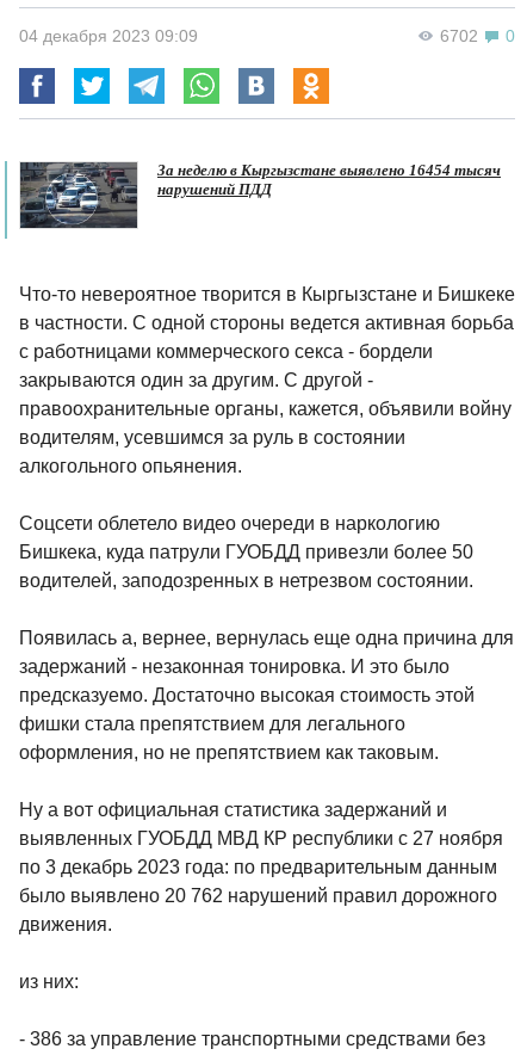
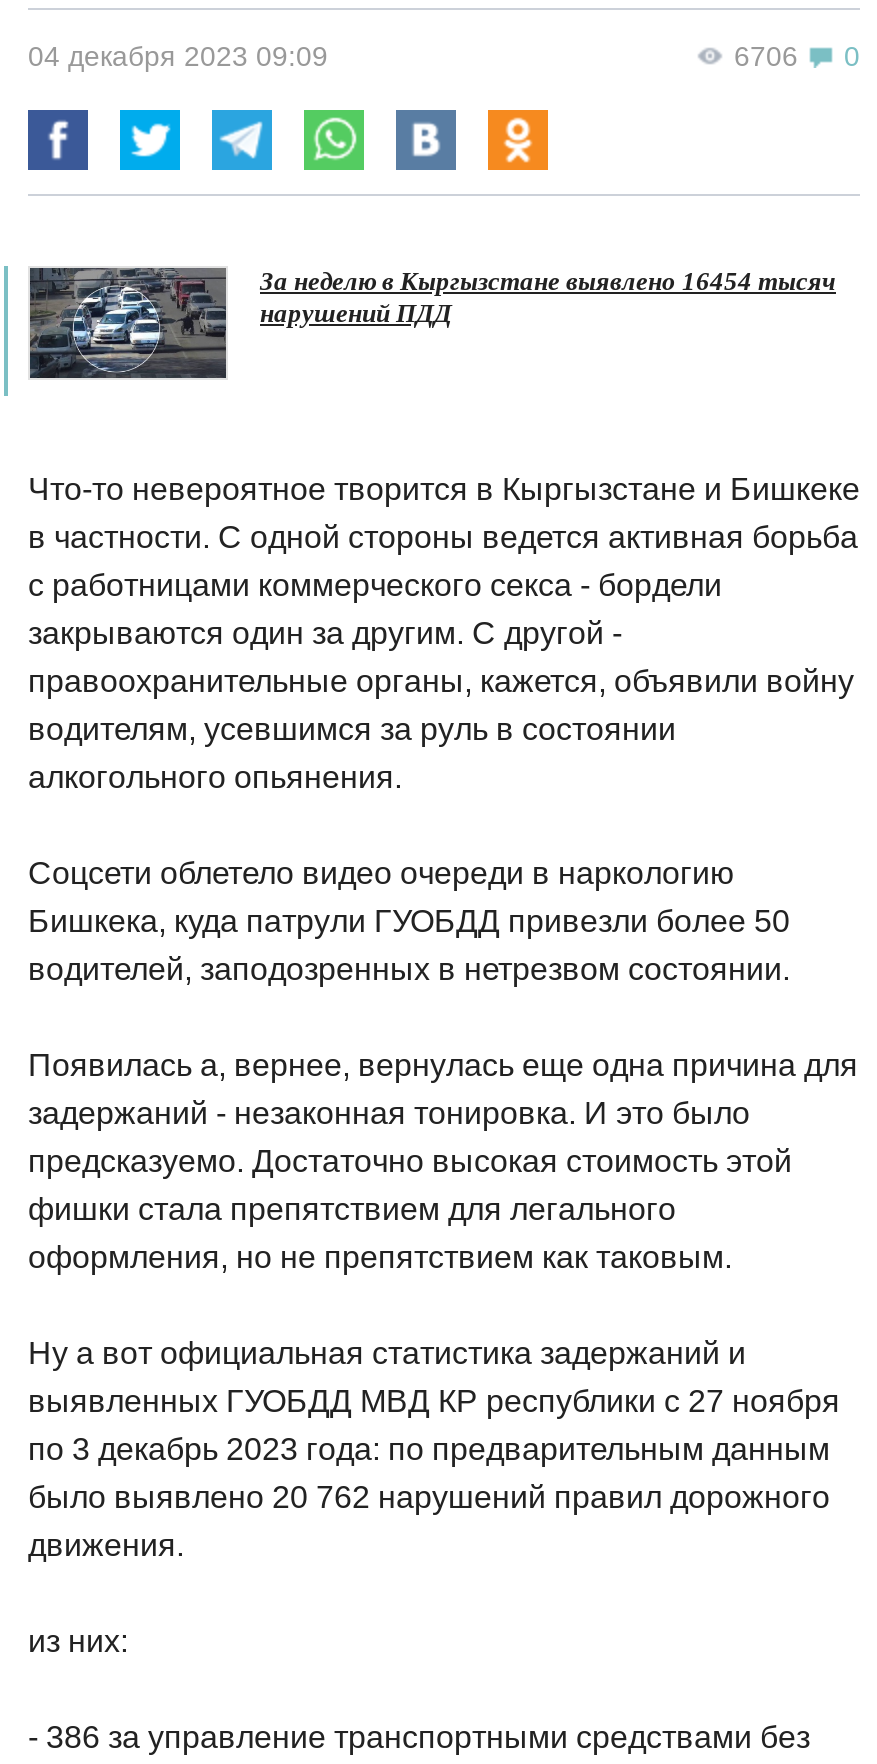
- 6702 0
+ 6706 0
